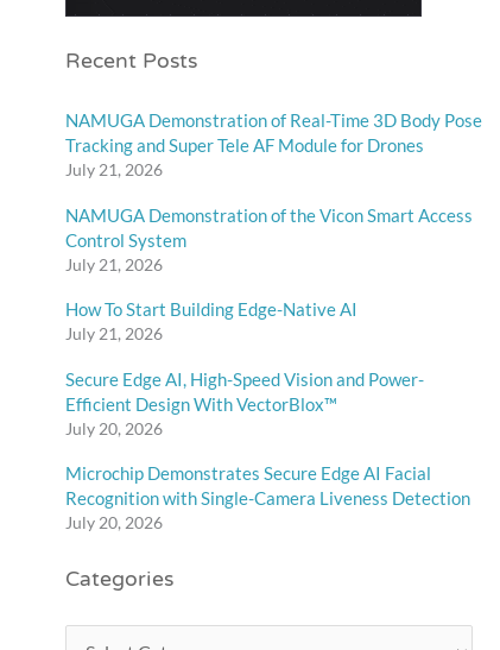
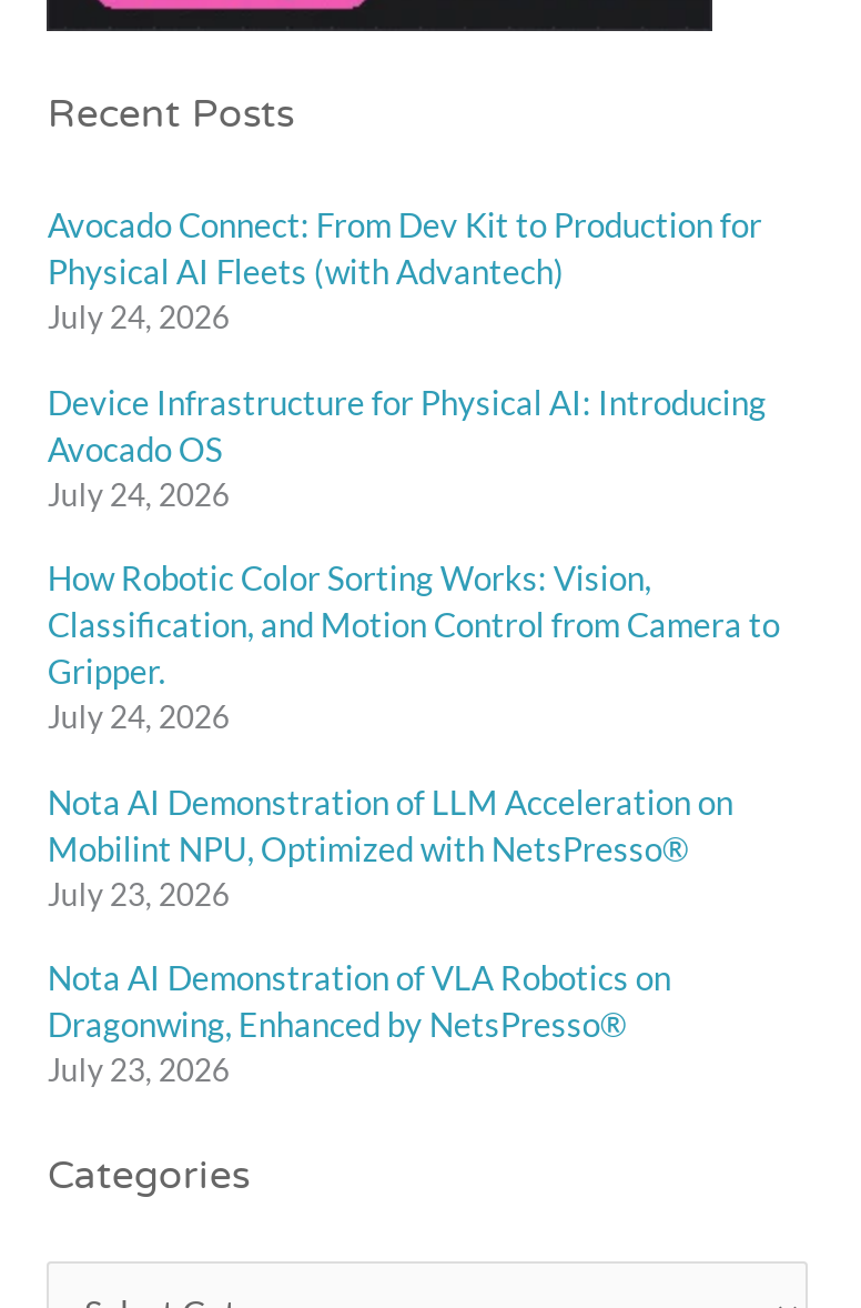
- NAMUGA Demonstration of Real-Time 3D Body Pose
- Tracking and Super Tele AF Module for Drones
- July 21, 2026
+ Avocado Connect: From Dev Kit to Production for
+ Physical AI Fleets (with Advantech)
+ July 24, 2026

- NAMUGA Demonstration of the Vicon Smart Access
- Control System
- July 21, 2026
+ Device Infrastructure for Physical AI: Introducing
+ Avocado OS
+ July 24, 2026

- How To Start Building Edge-Native AI
- July 21, 2026
+ How Robotic Color Sorting Works: Vision,
+ Classification, and Motion Control from Camera to
+ Gripper.
+ July 24, 2026

- Secure Edge AI, High-Speed Vision and Power-
- Efficient Design With VectorBlox™
- July 20, 2026
+ Nota AI Demonstration of LLM Acceleration on
+ Mobilint NPU, Optimized with NetsPresso®
+ July 23, 2026

- Microchip Demonstrates Secure Edge AI Facial
- Recognition with Single-Camera Liveness Detection
- July 20, 2026
+ Nota AI Demonstration of VLA Robotics on
+ Dragonwing, Enhanced by NetsPresso®
+ July 23, 2026
